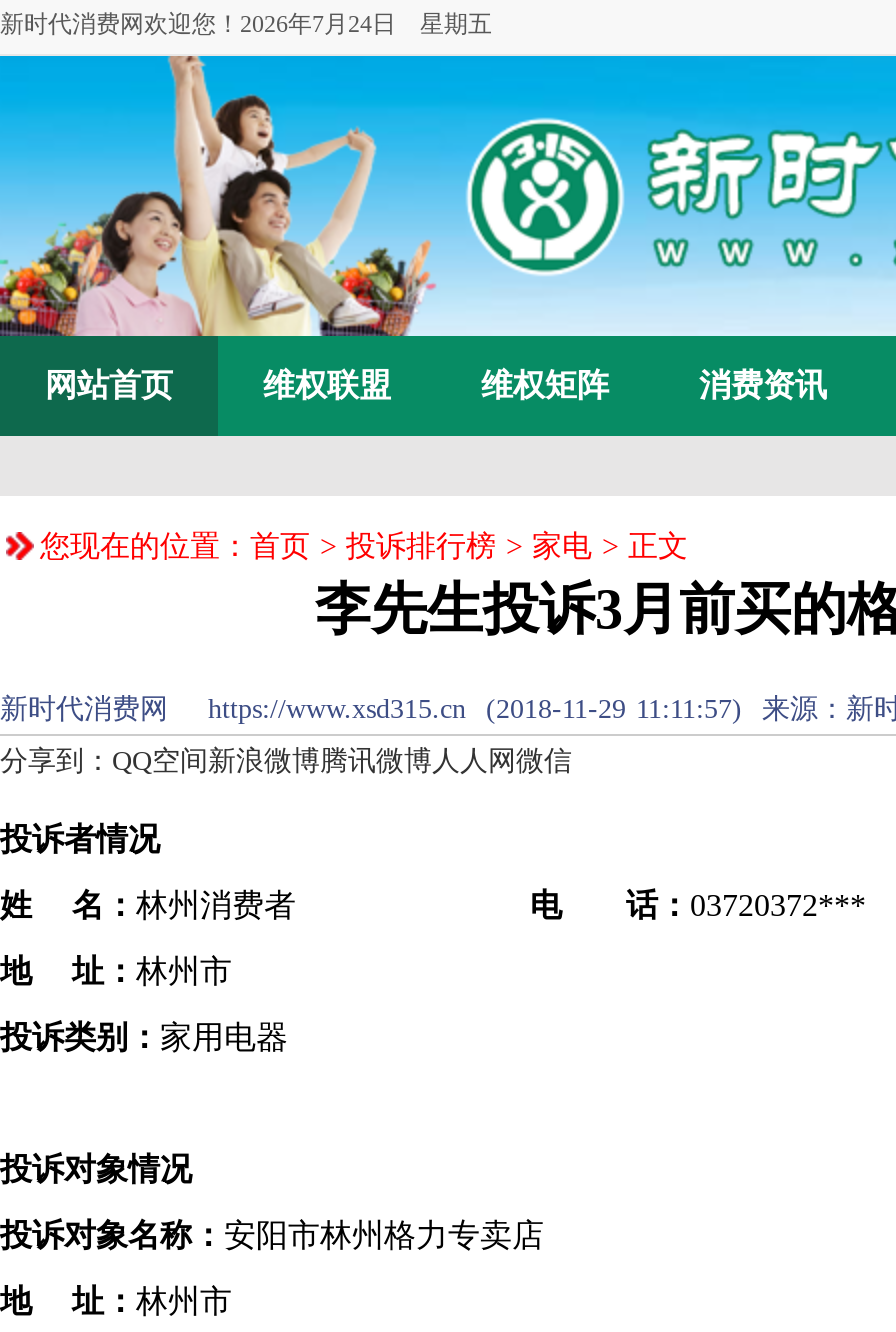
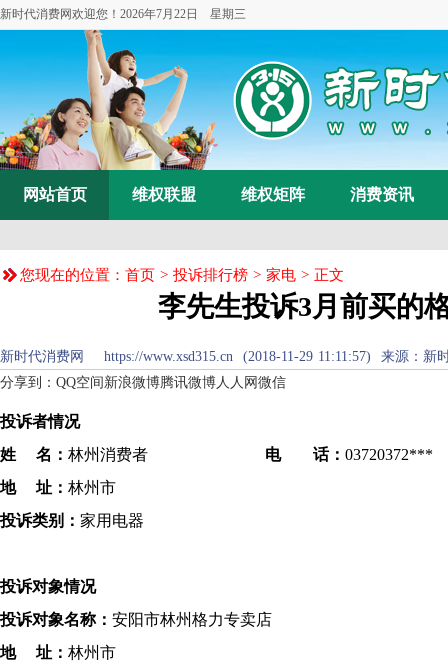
- 新时代消费网欢迎您！2026年7月24日 星期五
+ 新时代消费网欢迎您！2026年7月22日 星期三
